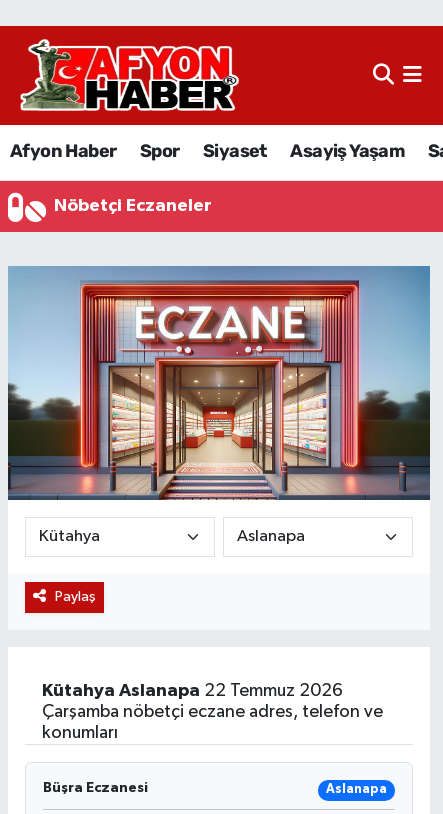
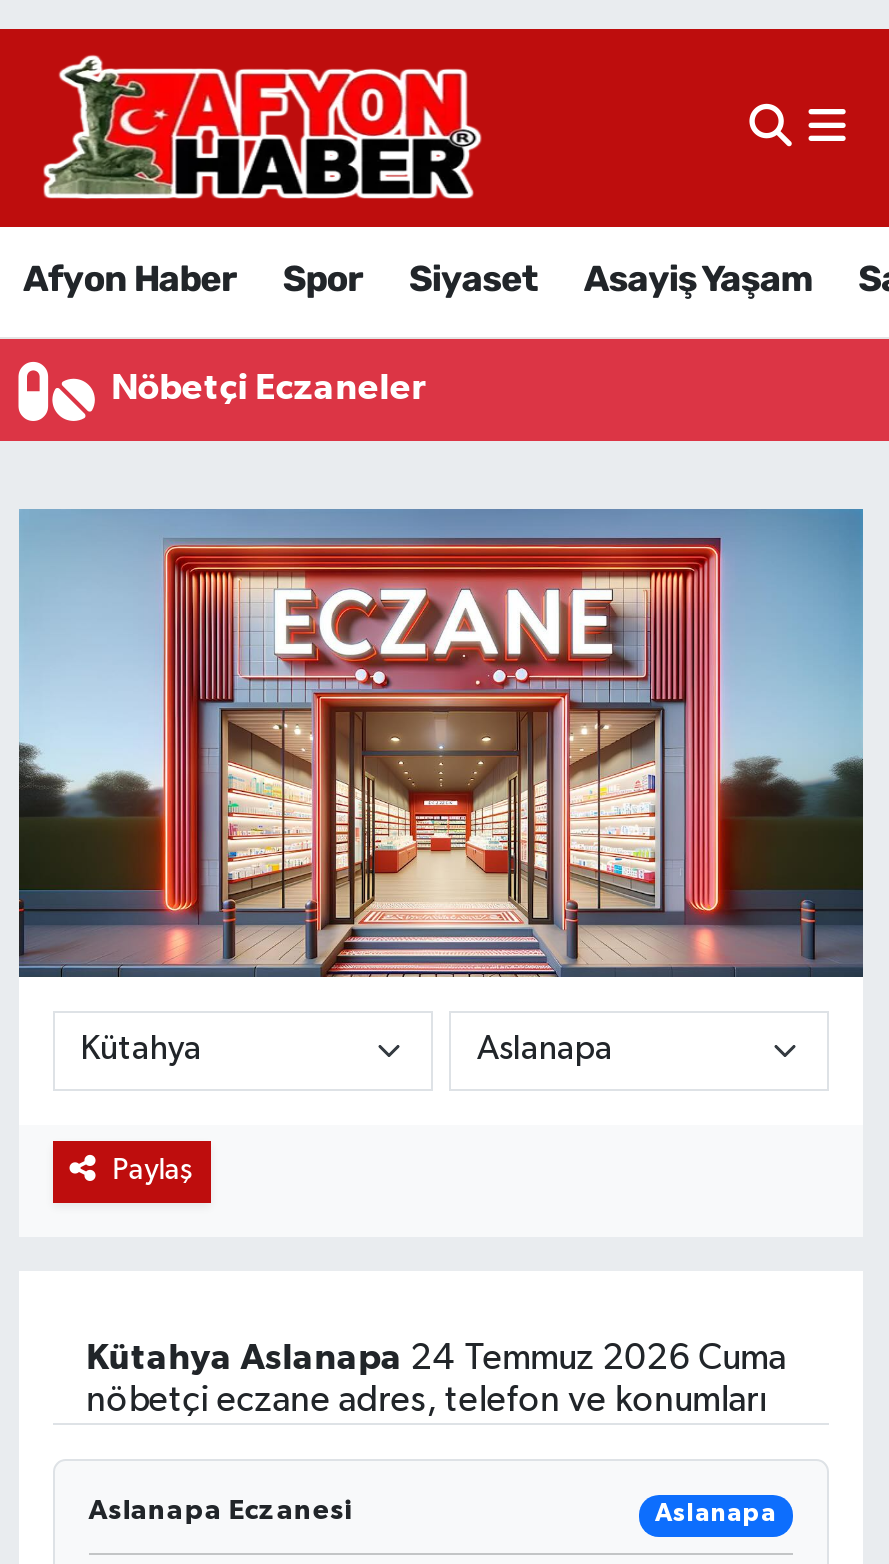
- Kütahya Aslanapa 22 Temmuz 2026
- Çarşamba nöbetçi eczane adres, telefon ve
- konumları
+ Kütahya Aslanapa 24 Temmuz 2026 Cuma
+ nöbetçi eczane adres, telefon ve konumları

- Büşra Eczanesi
+ Aslanapa Eczanesi
